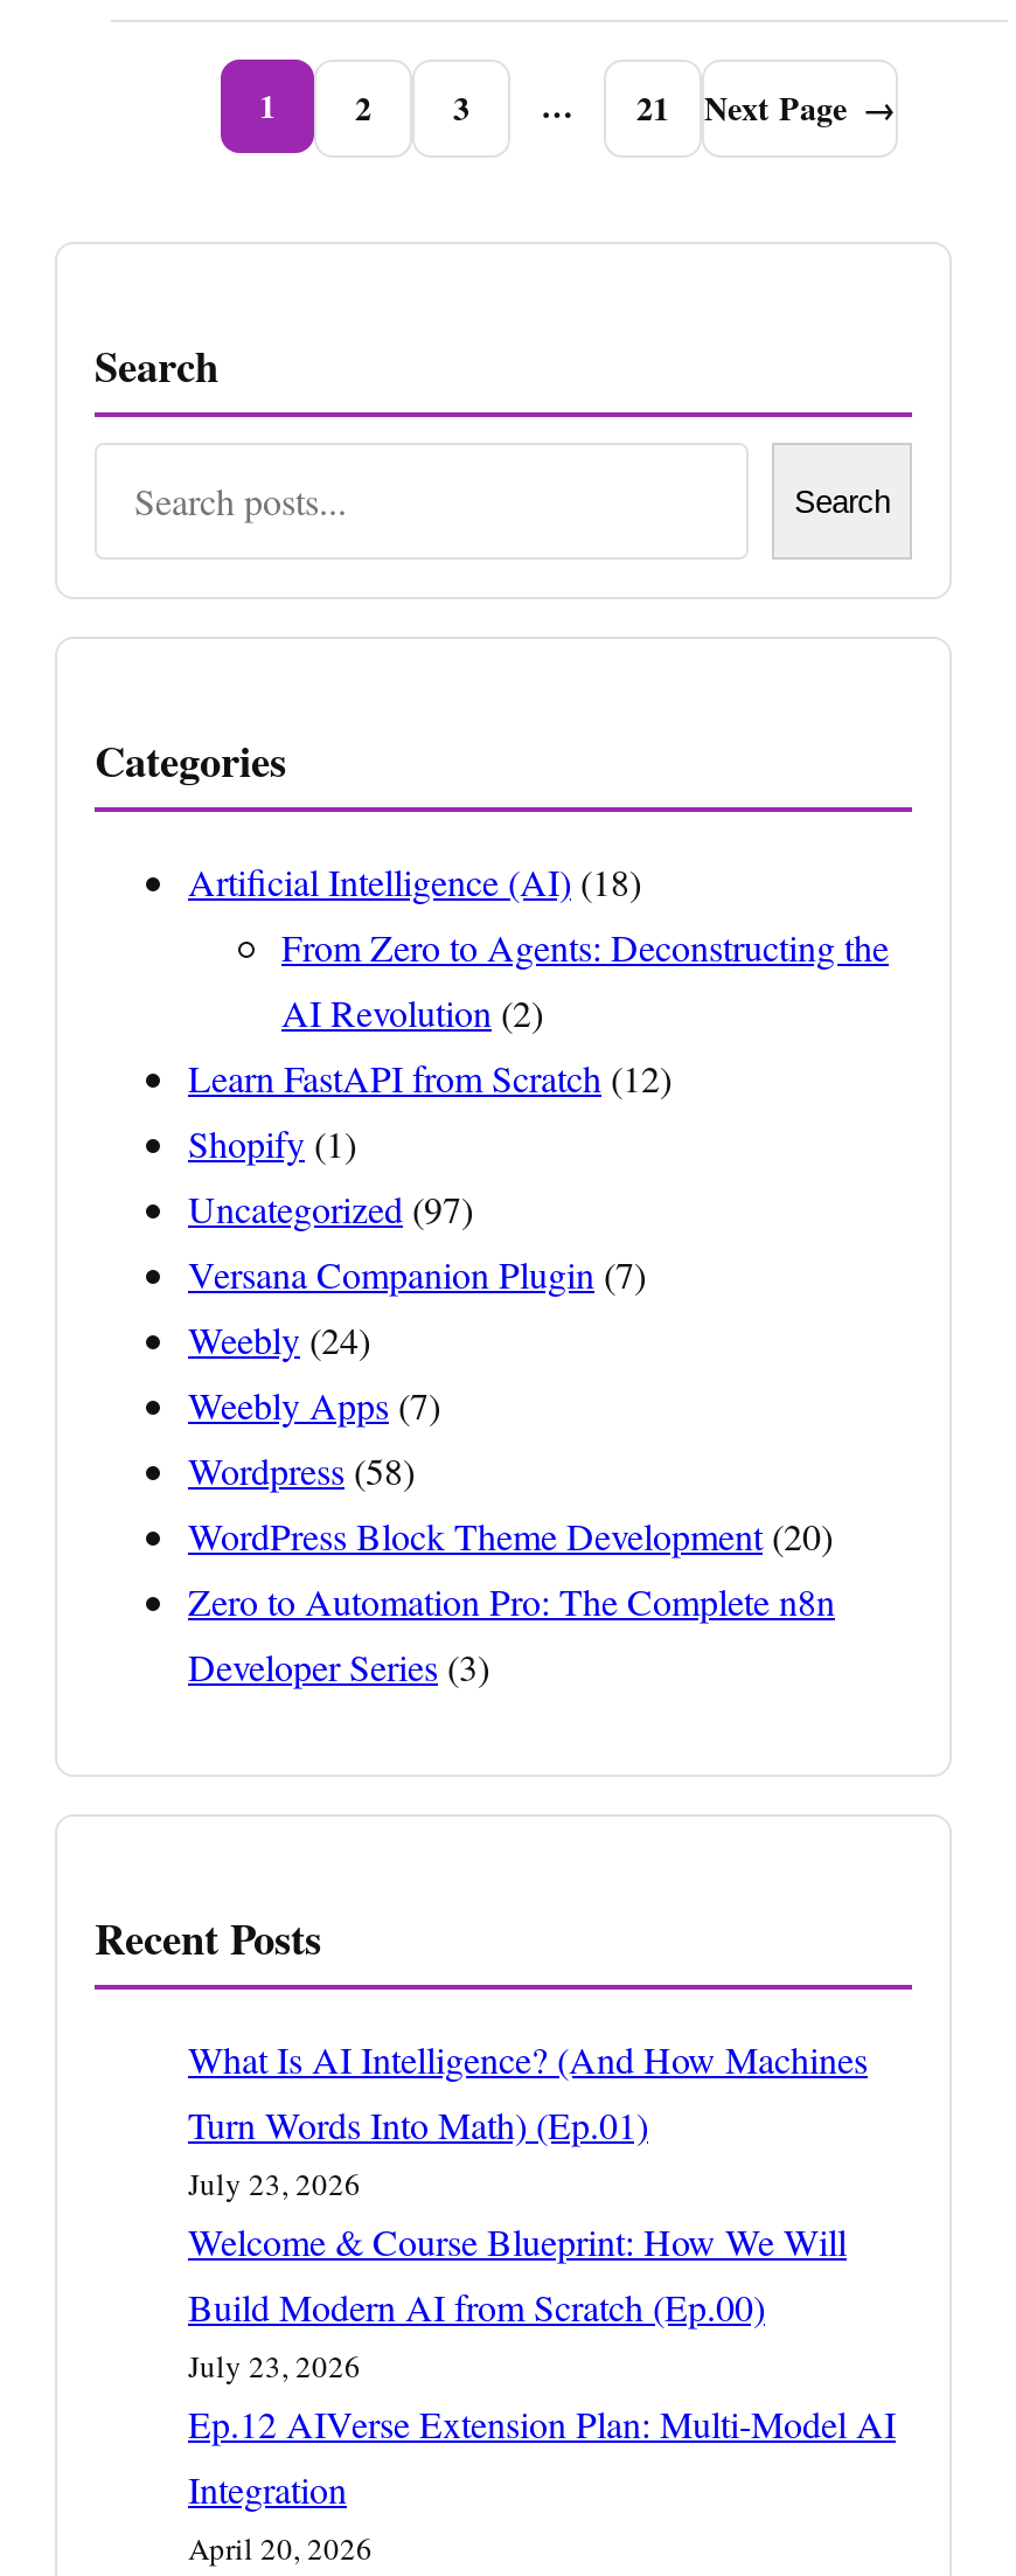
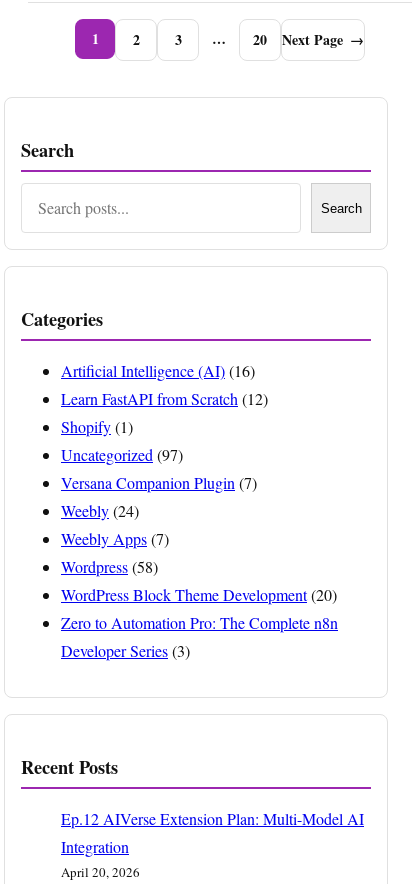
- 21
+ 20

- Artificial Intelligence (AI) (18)
- From Zero to Agents: Deconstructing the
- AI Revolution (2)
+ Artificial Intelligence (AI) (16)

- What Is AI Intelligence? (And How Machines
- Turn Words Into Math) (Ep.01)
- July 23, 2026
- Welcome & Course Blueprint: How We Will
- Build Modern AI from Scratch (Ep.00)
- July 23, 2026
